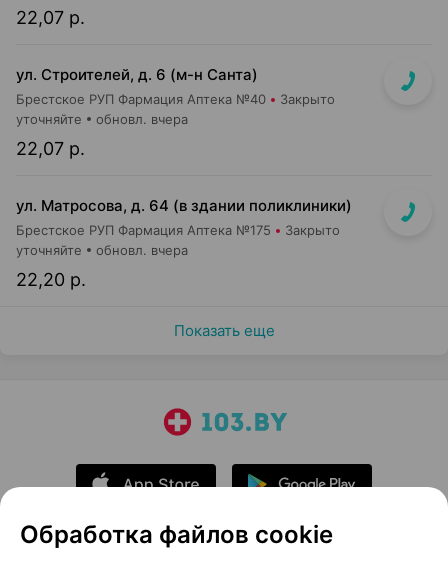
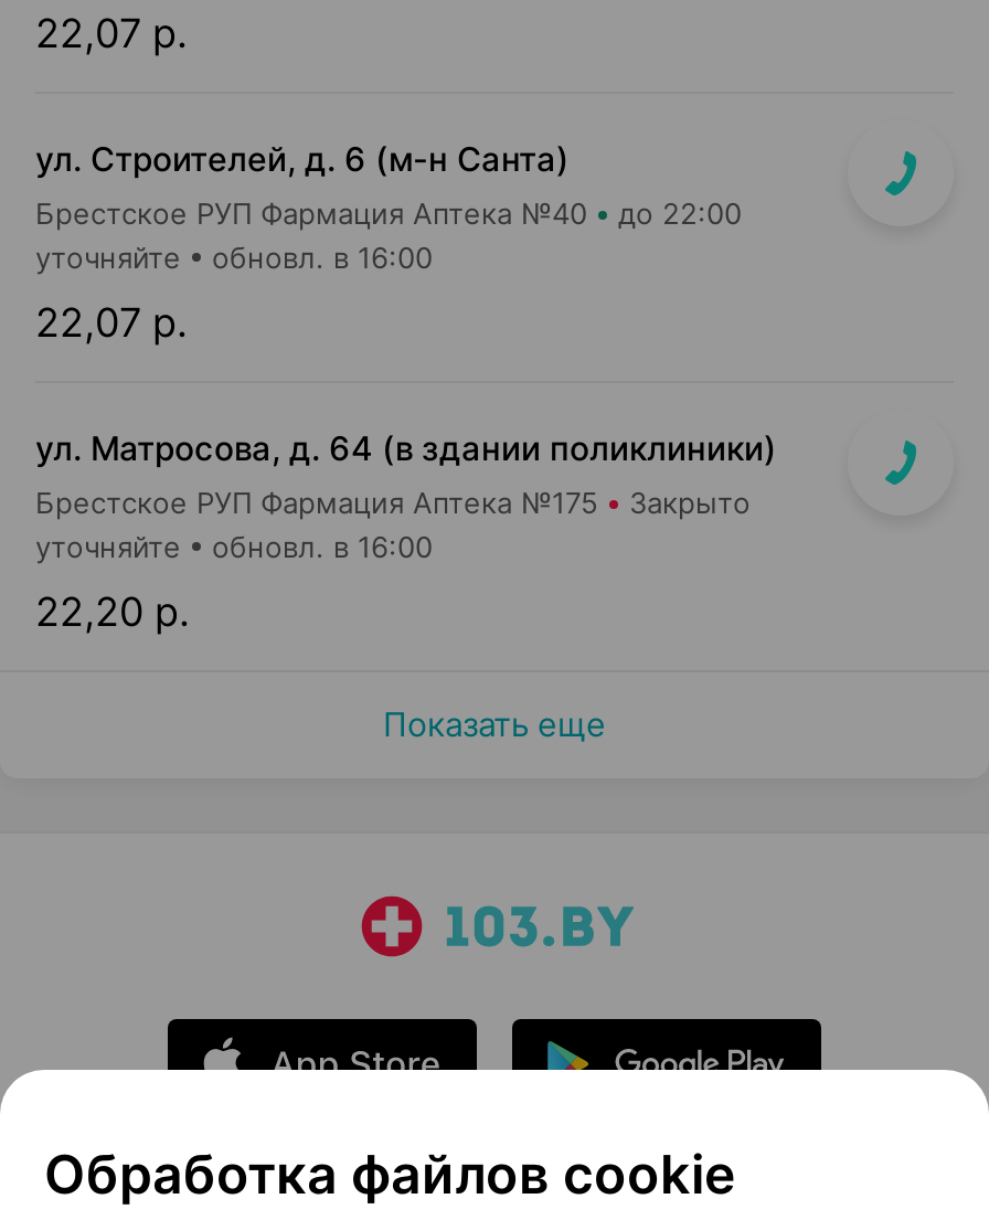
- Закрыто
+ до 22:00

- обновл. вчера
+ обновл. в 16:00

- обновл. вчера
+ обновл. в 16:00
